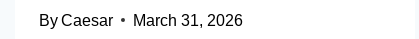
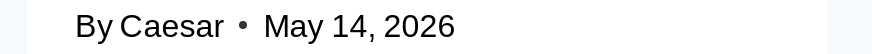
- By Caesar March 31, 2026
+ By Caesar May 14, 2026
